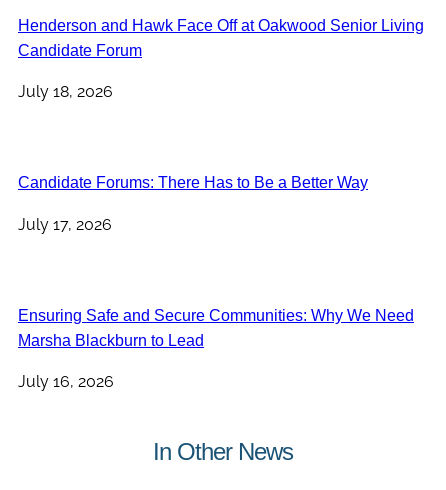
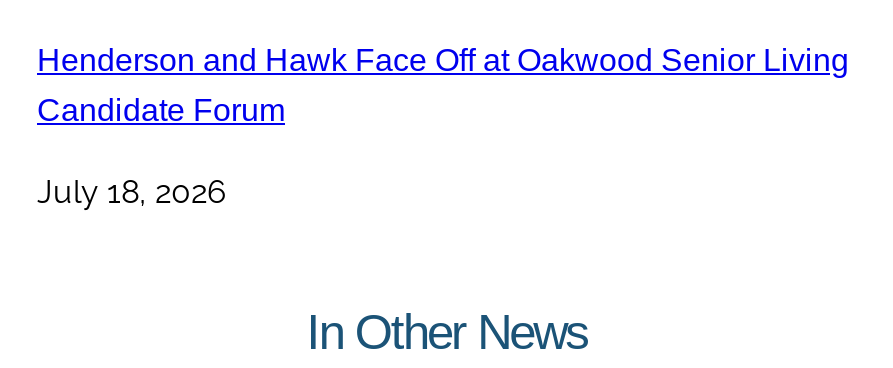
- Candidate Forums: There Has to Be a Better Way
- July 17, 2026

- Ensuring Safe and Secure Communities: Why We Need
- Marsha Blackburn to Lead
- July 16, 2026
